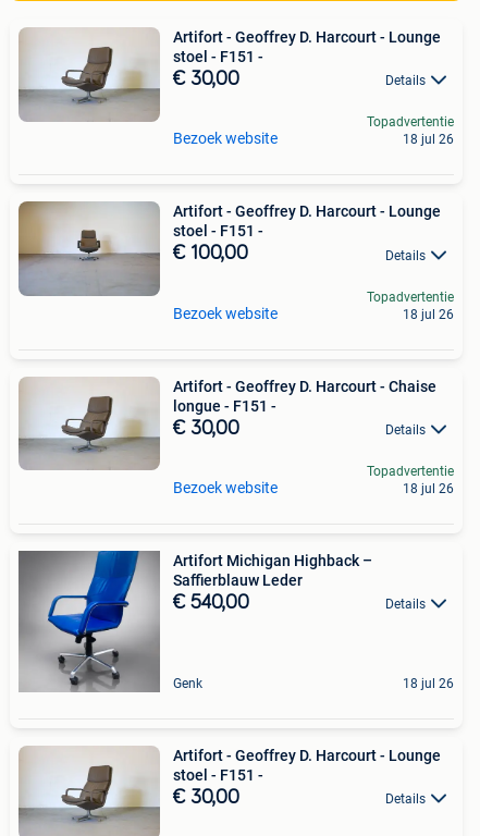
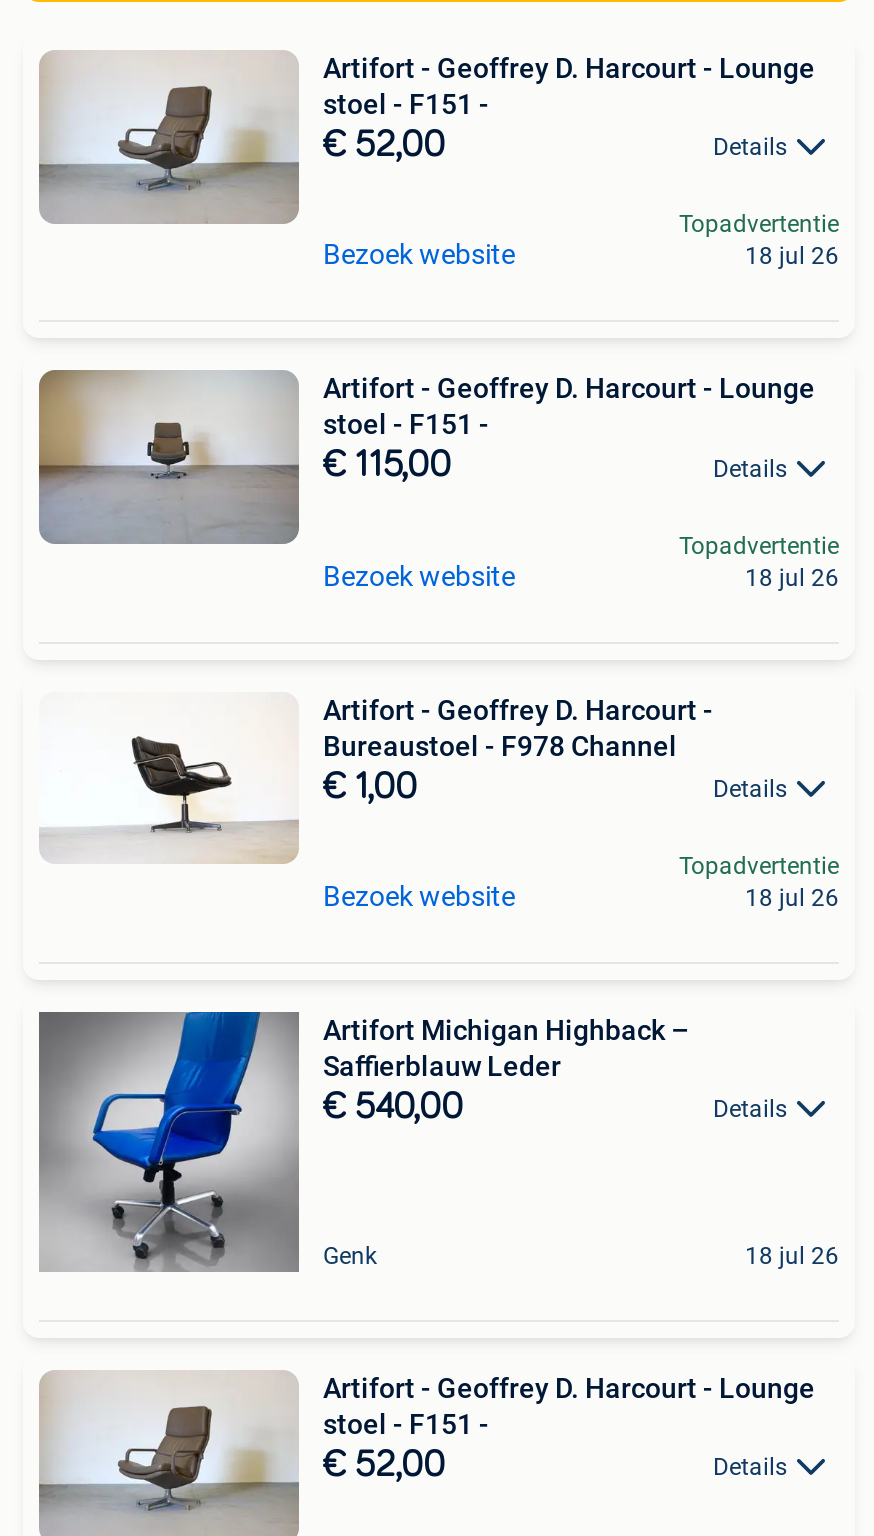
- € 30,00
+ € 52,00

- € 100,00
+ € 115,00

- [image]
- Artifort - Geoffrey D. Harcourt - Chaise
- longue - F151 -
- € 30,00
+ [image]
+ Artifort - Geoffrey D. Harcourt -
+ Bureaustoel - F978 Channel
+ € 1,00

- € 30,00
+ € 52,00
